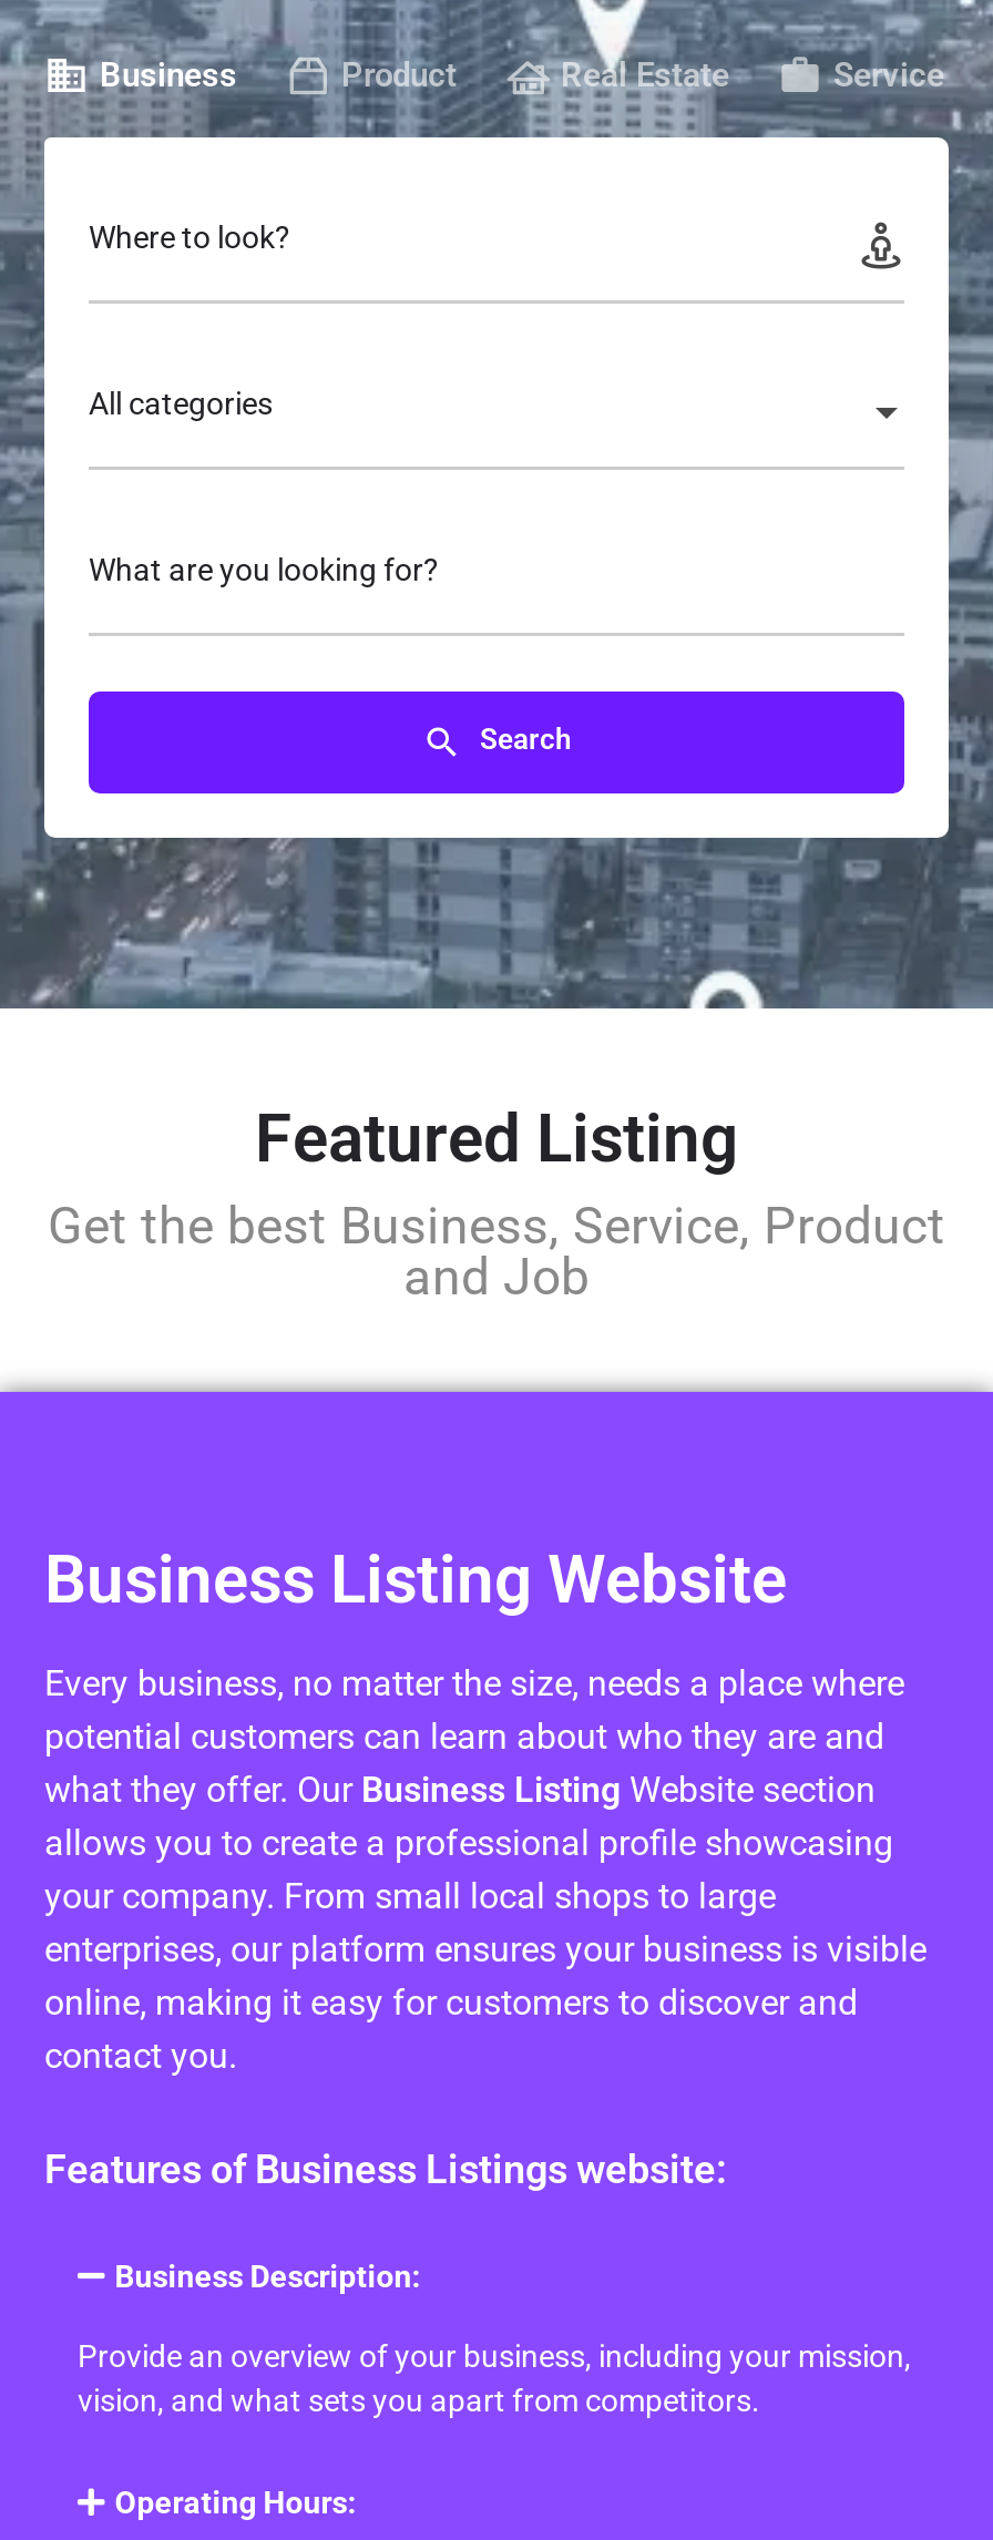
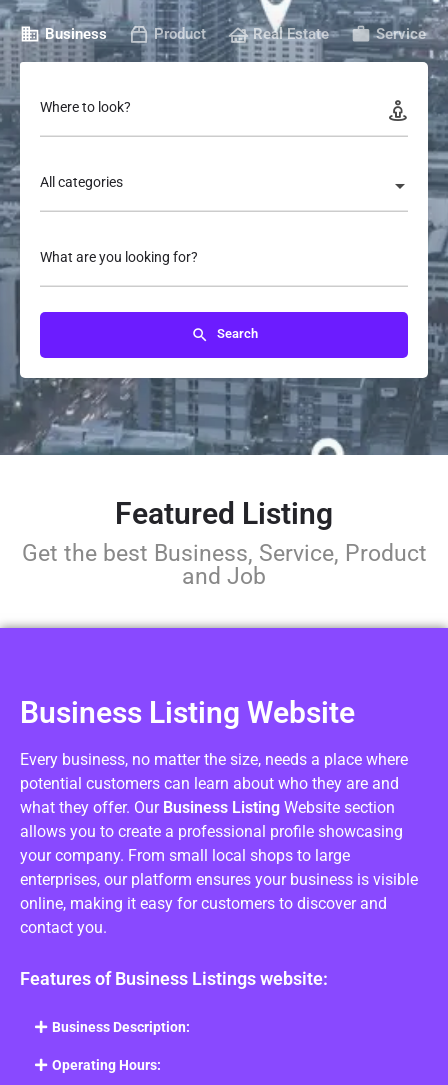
- Provide an overview of your business, including your mission,
- vision, and what sets you apart from competitors.
